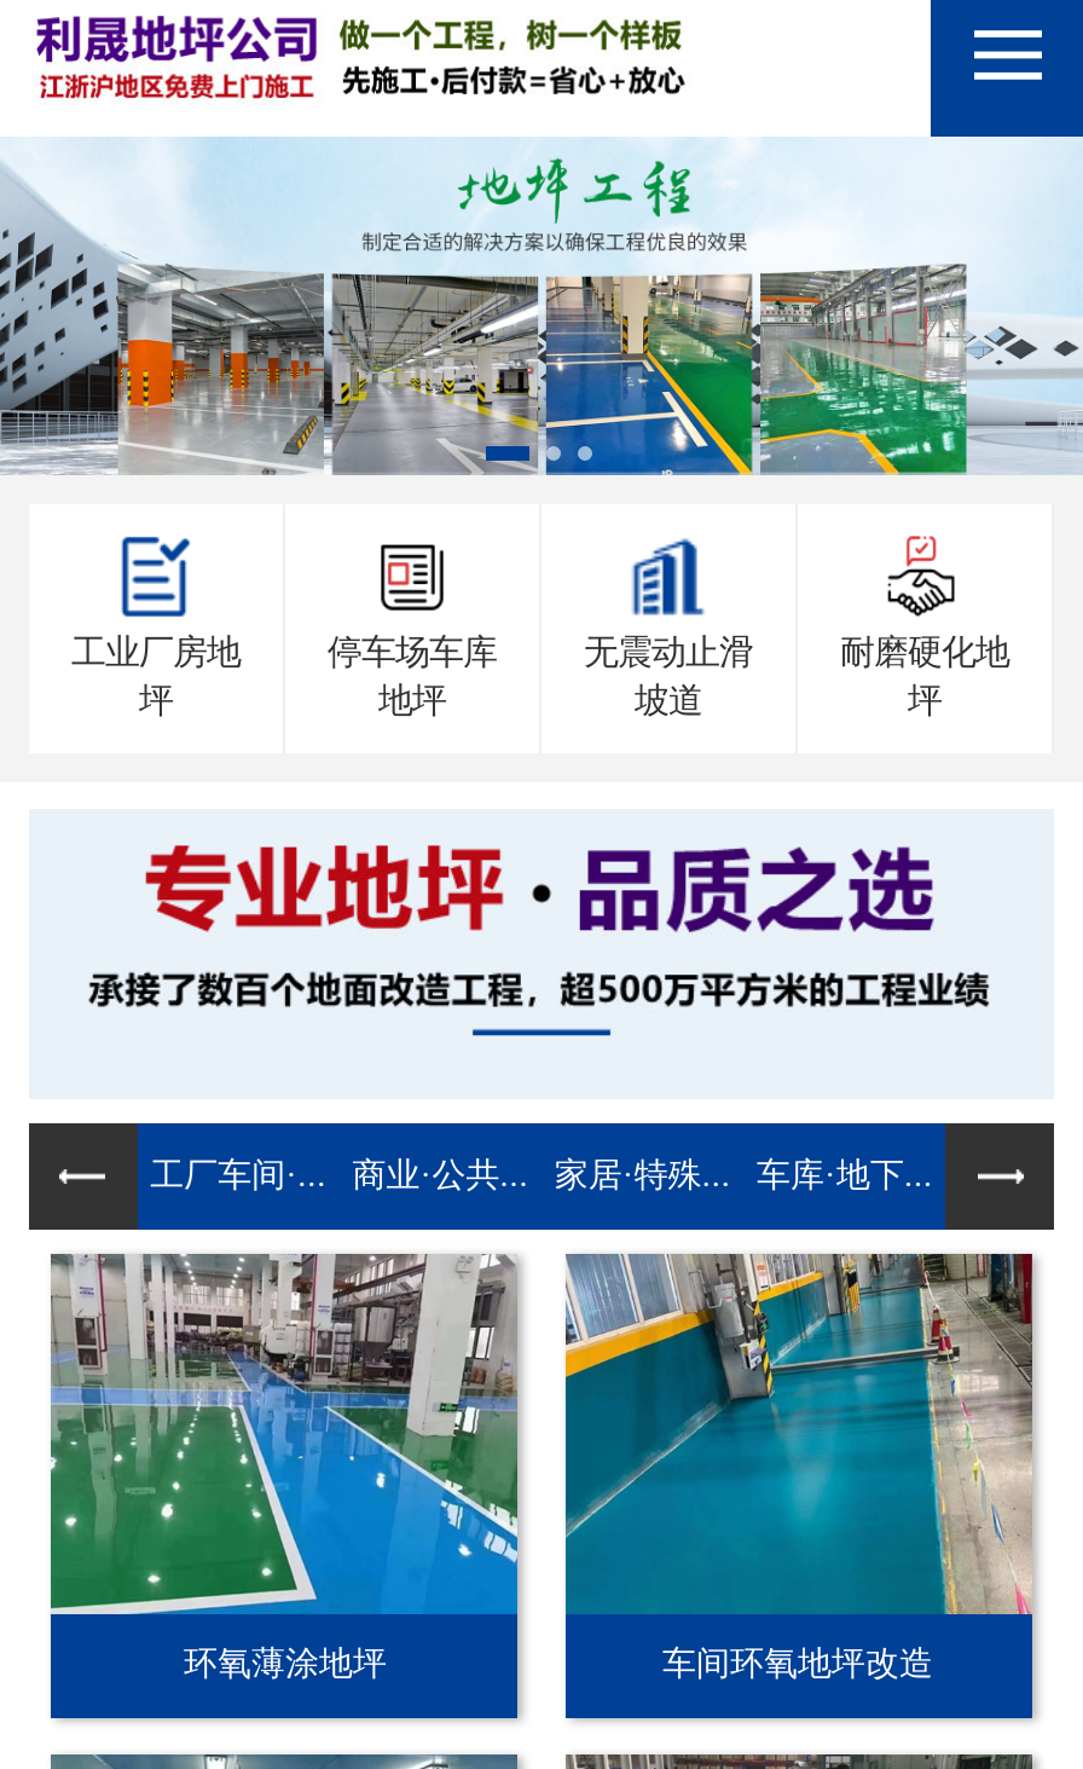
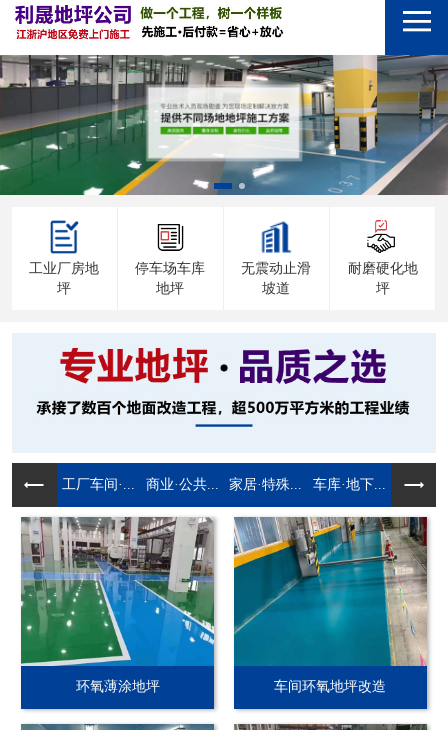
- [image]
+ [image]
